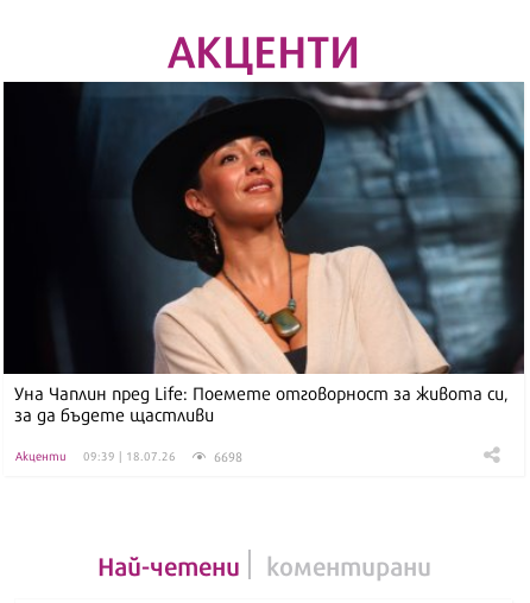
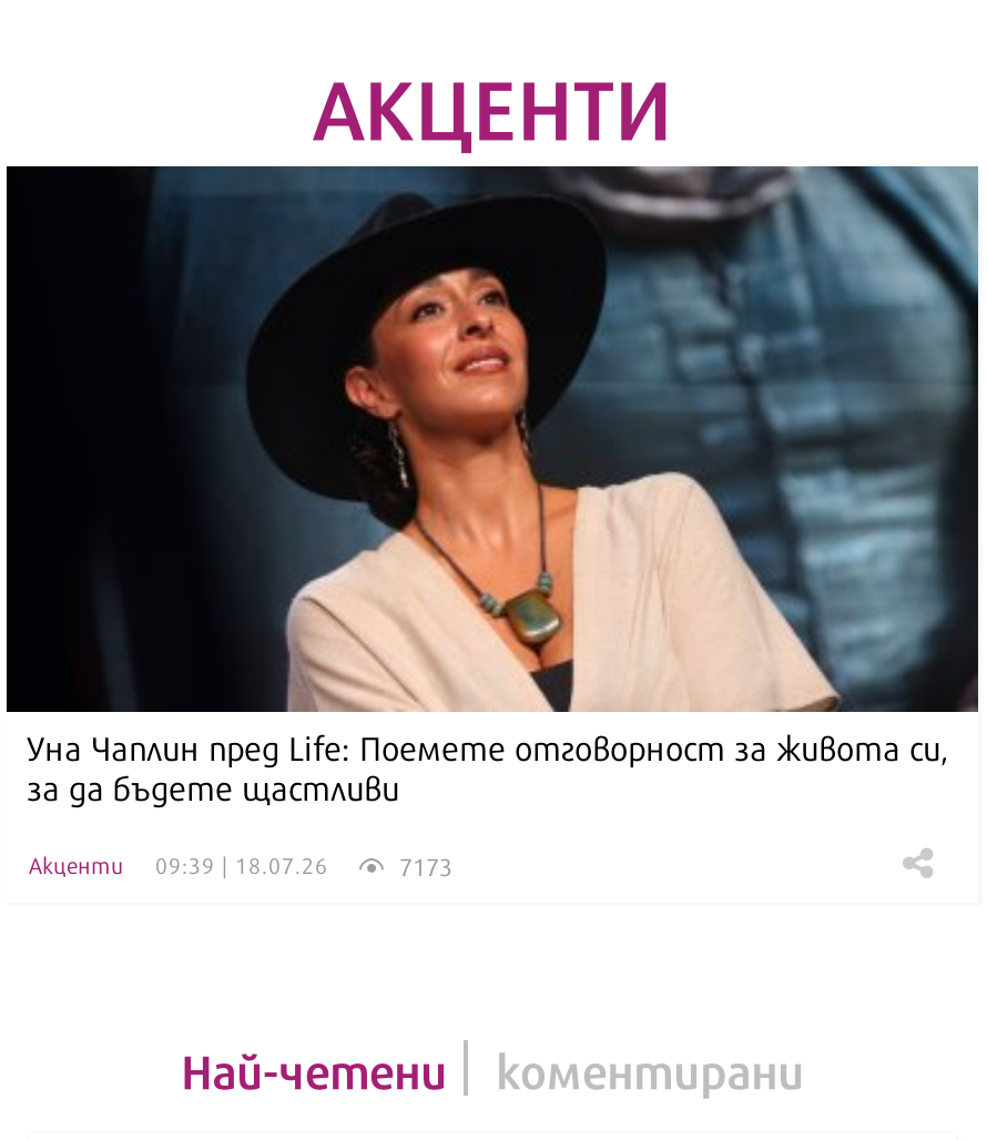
- 6698
+ 7173
